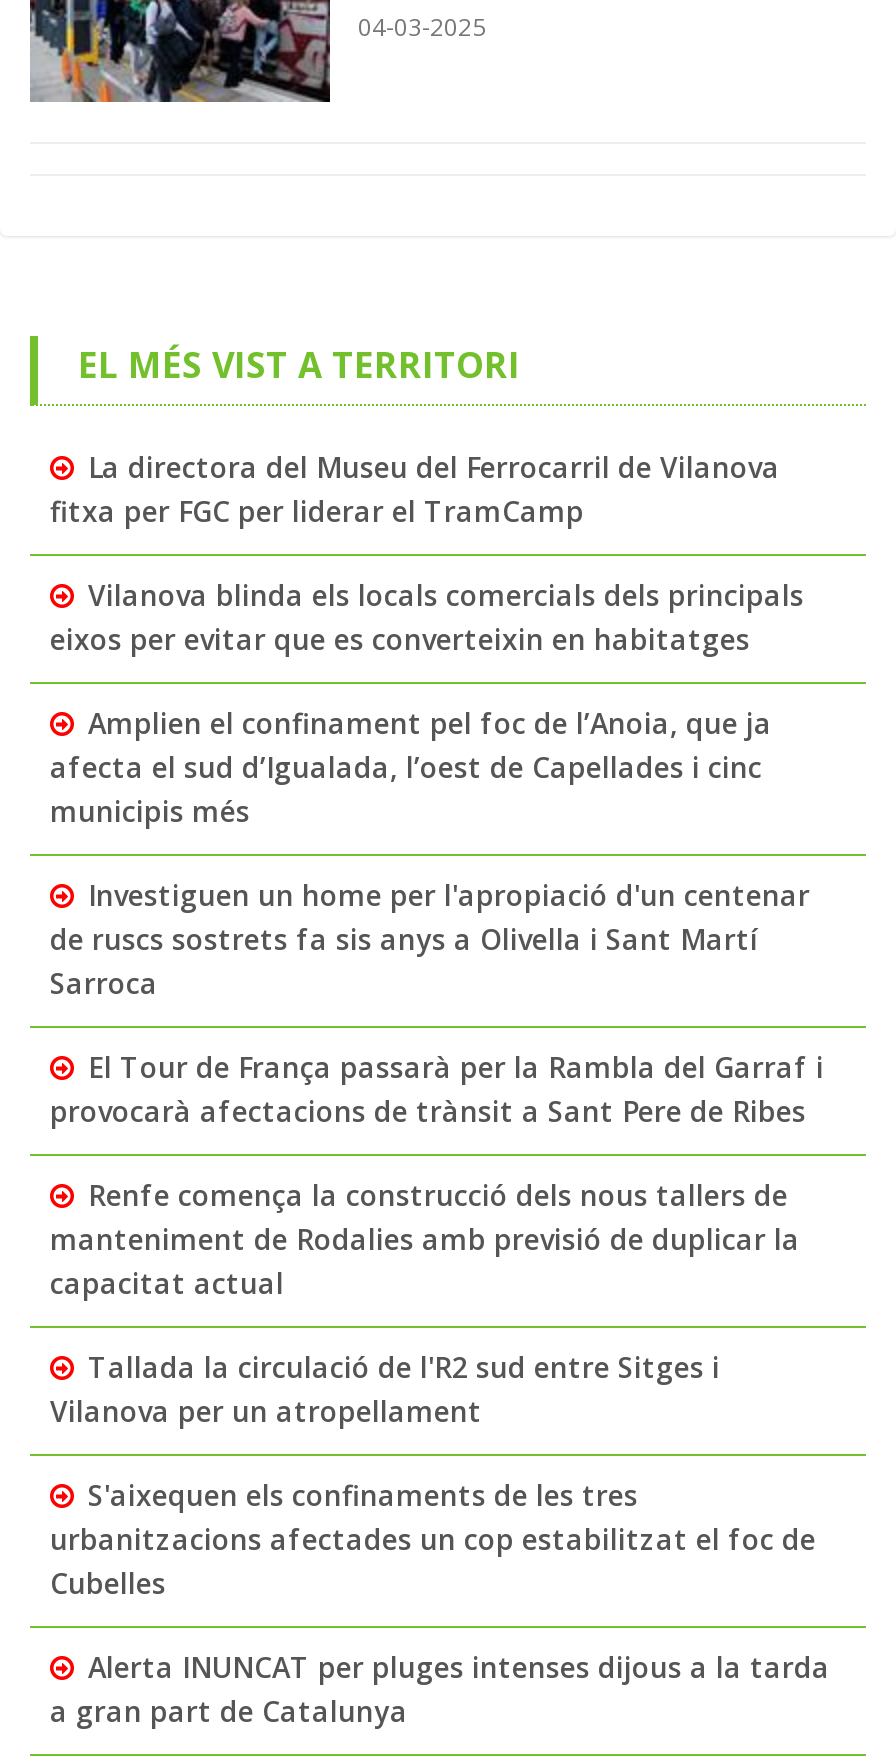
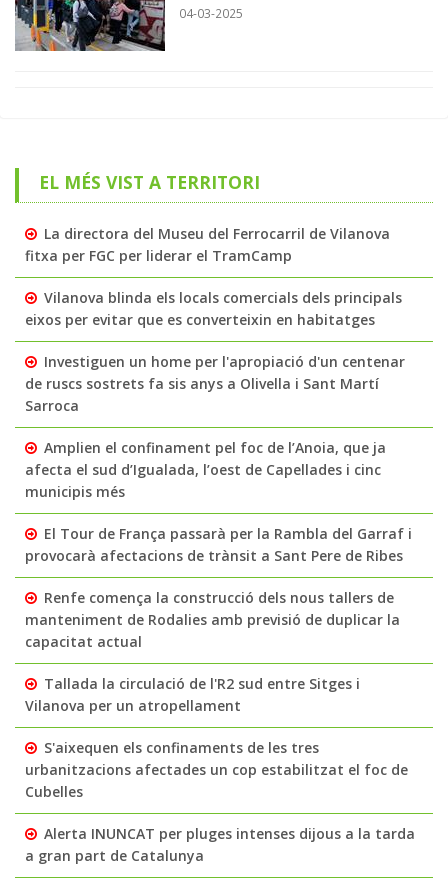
moved down: Amplien el confinament pel foc de l’Anoia, que ja | afecta el sud d’Igualada, l’oest de Capellades i cinc | municipis més

moved up: Investiguen un home per l'apropiació d'un centenar | de ruscs sostrets fa sis anys a Olivella i Sant Martí | Sarroca
